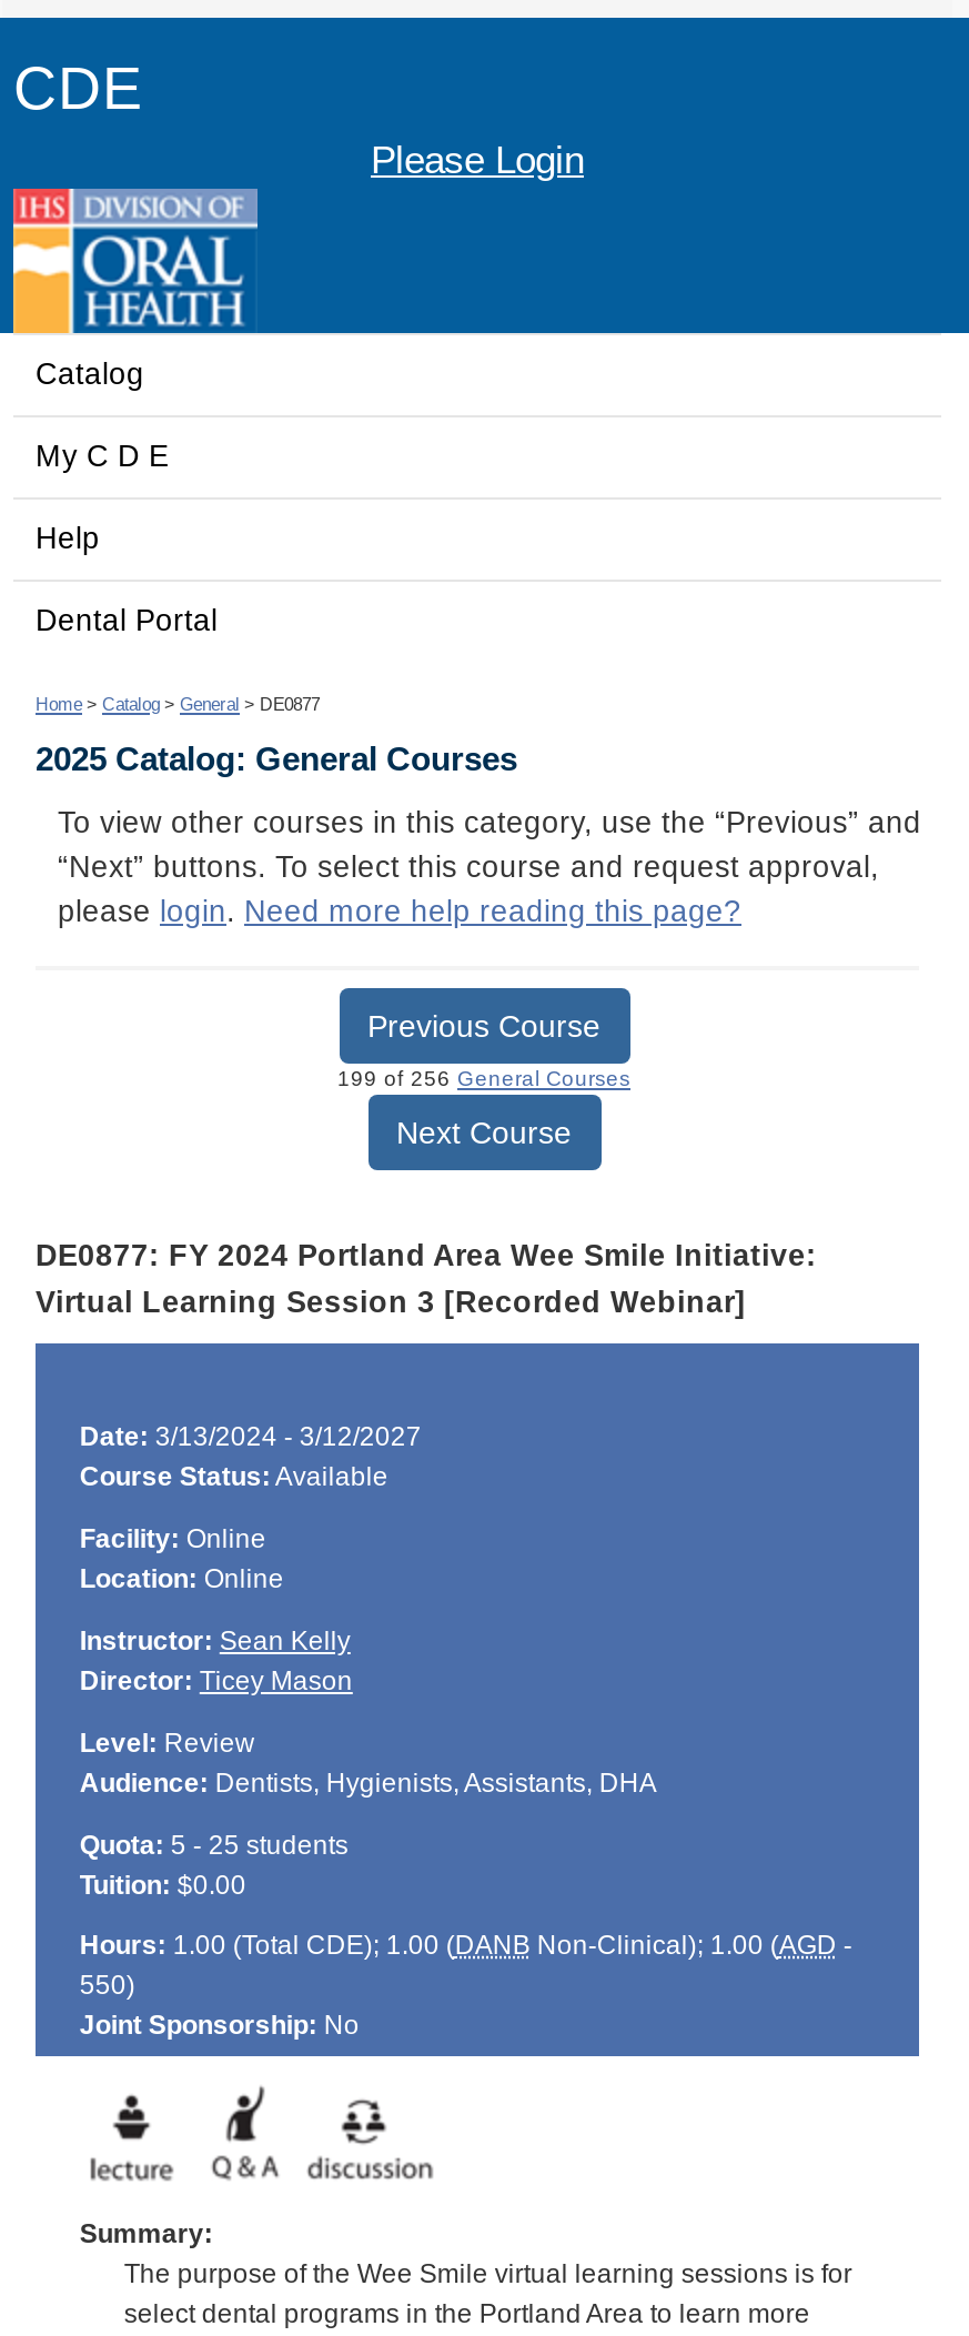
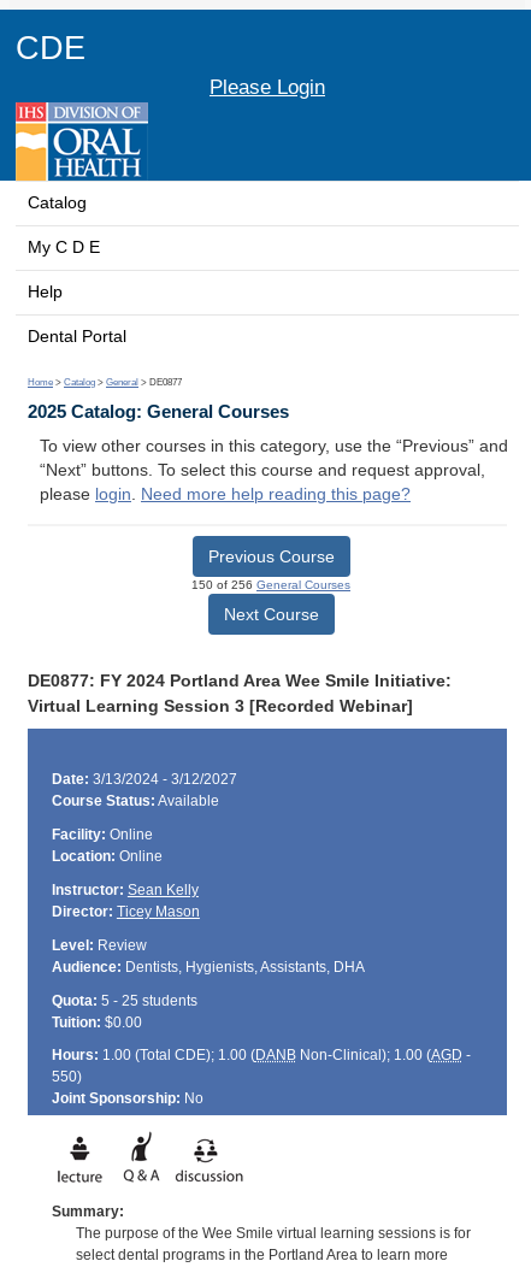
- 199 of 256General Courses
+ 150 of 256General Courses
